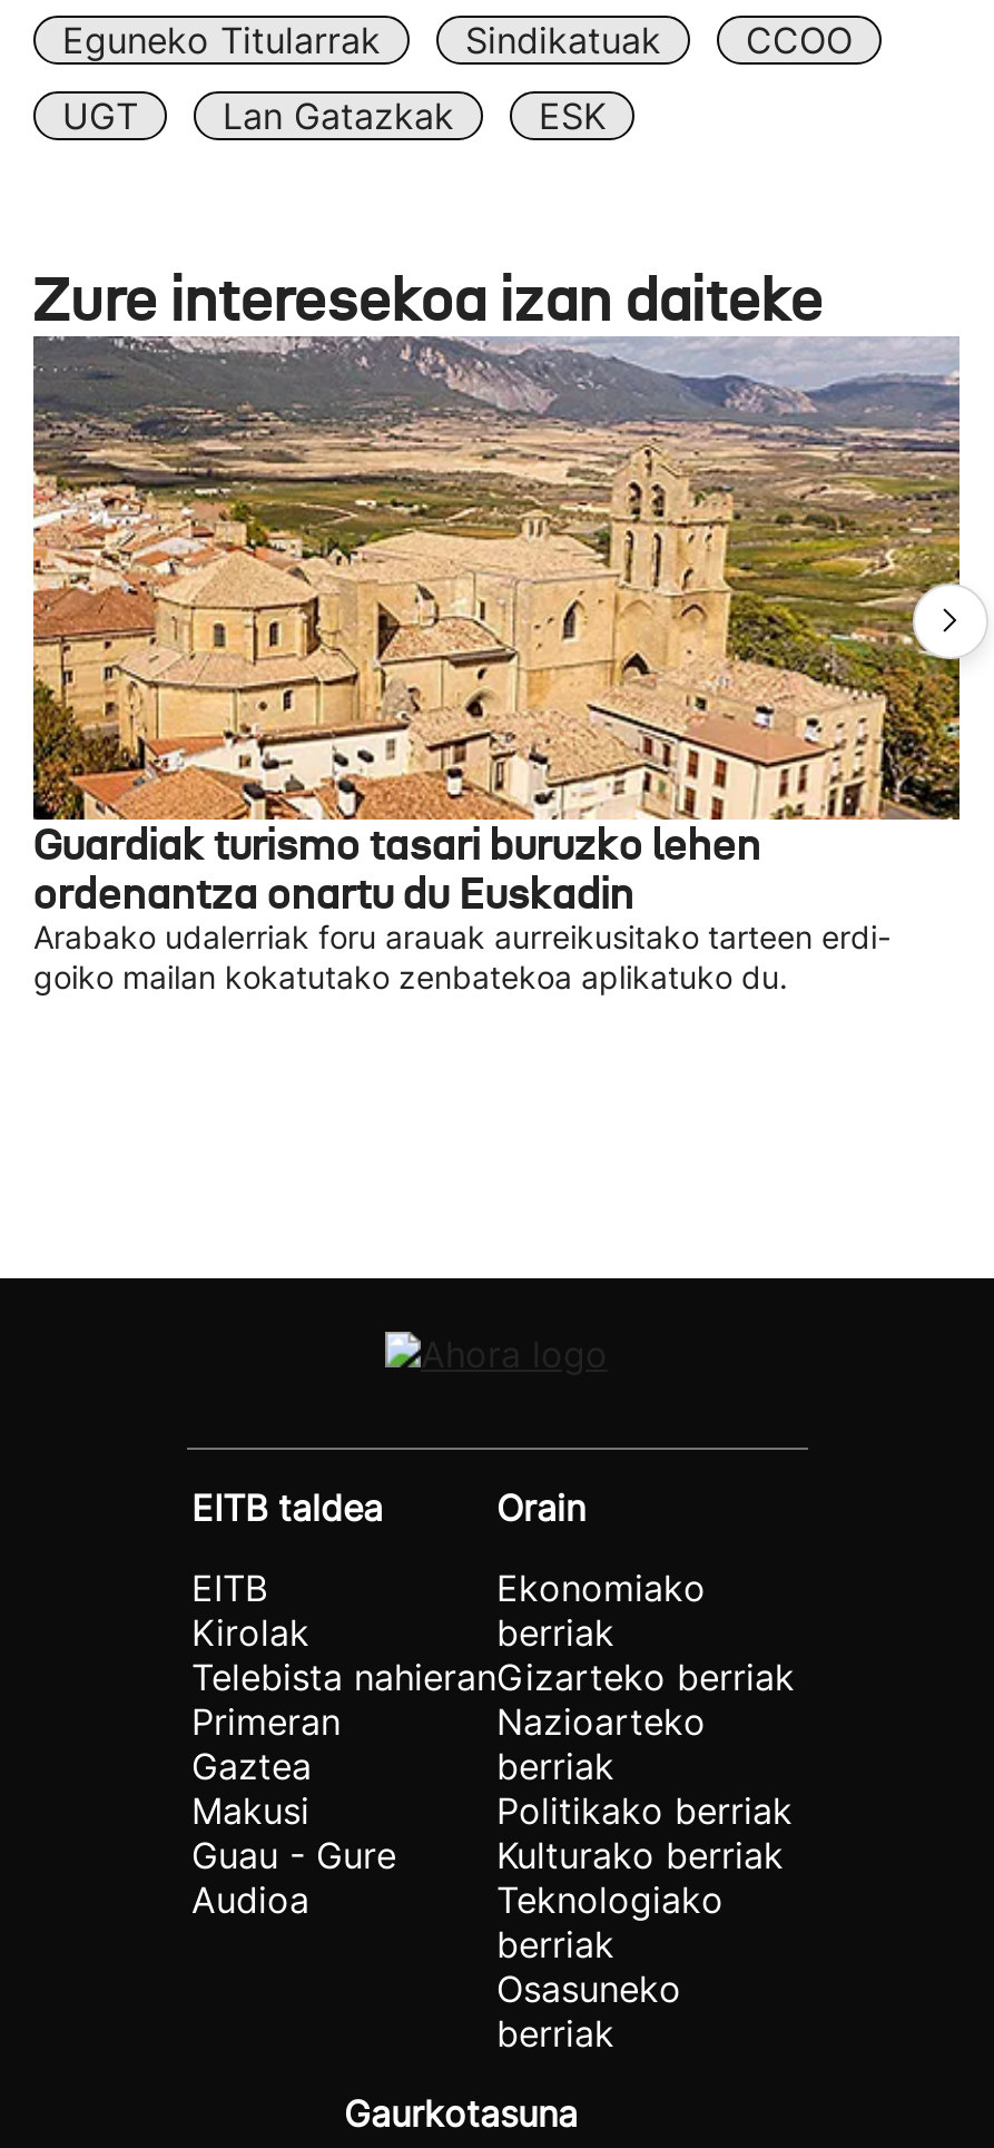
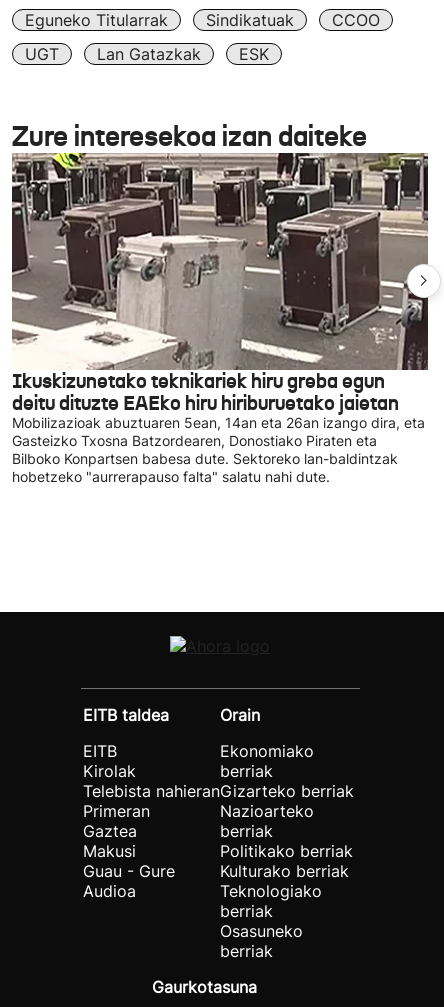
- [image]
- Guardiak turismo tasari buruzko lehen
- ordenantza onartu du Euskadin
- Arabako udalerriak foru arauak aurreikusitako tarteen erdi-
- goiko mailan kokatutako zenbatekoa aplikatuko du.
+ [image]
+ Ikuskizunetako teknikariek hiru greba egun
+ deitu dituzte EAEko hiru hiriburuetako jaietan
+ Mobilizazioak abuztuaren 5ean, 14an eta 26an izango dira, eta
+ Gasteizko Txosna Batzordearen, Donostiako Piraten eta
+ Bilboko Konpartsen babesa dute. Sektoreko lan-baldintzak
+ hobetzeko "aurrerapauso falta" salatu nahi dute.
